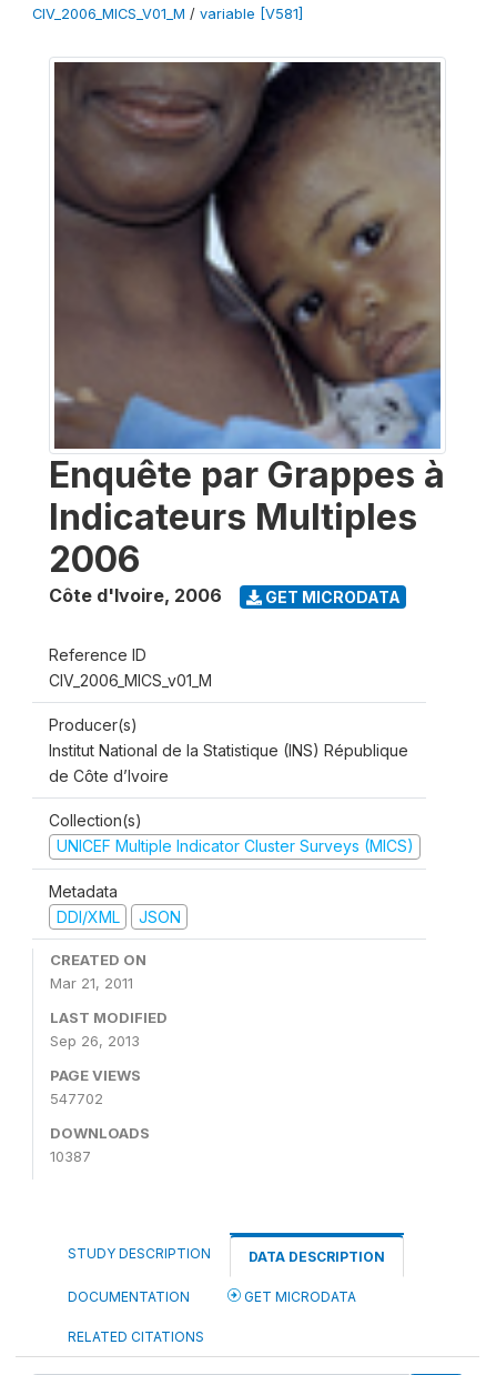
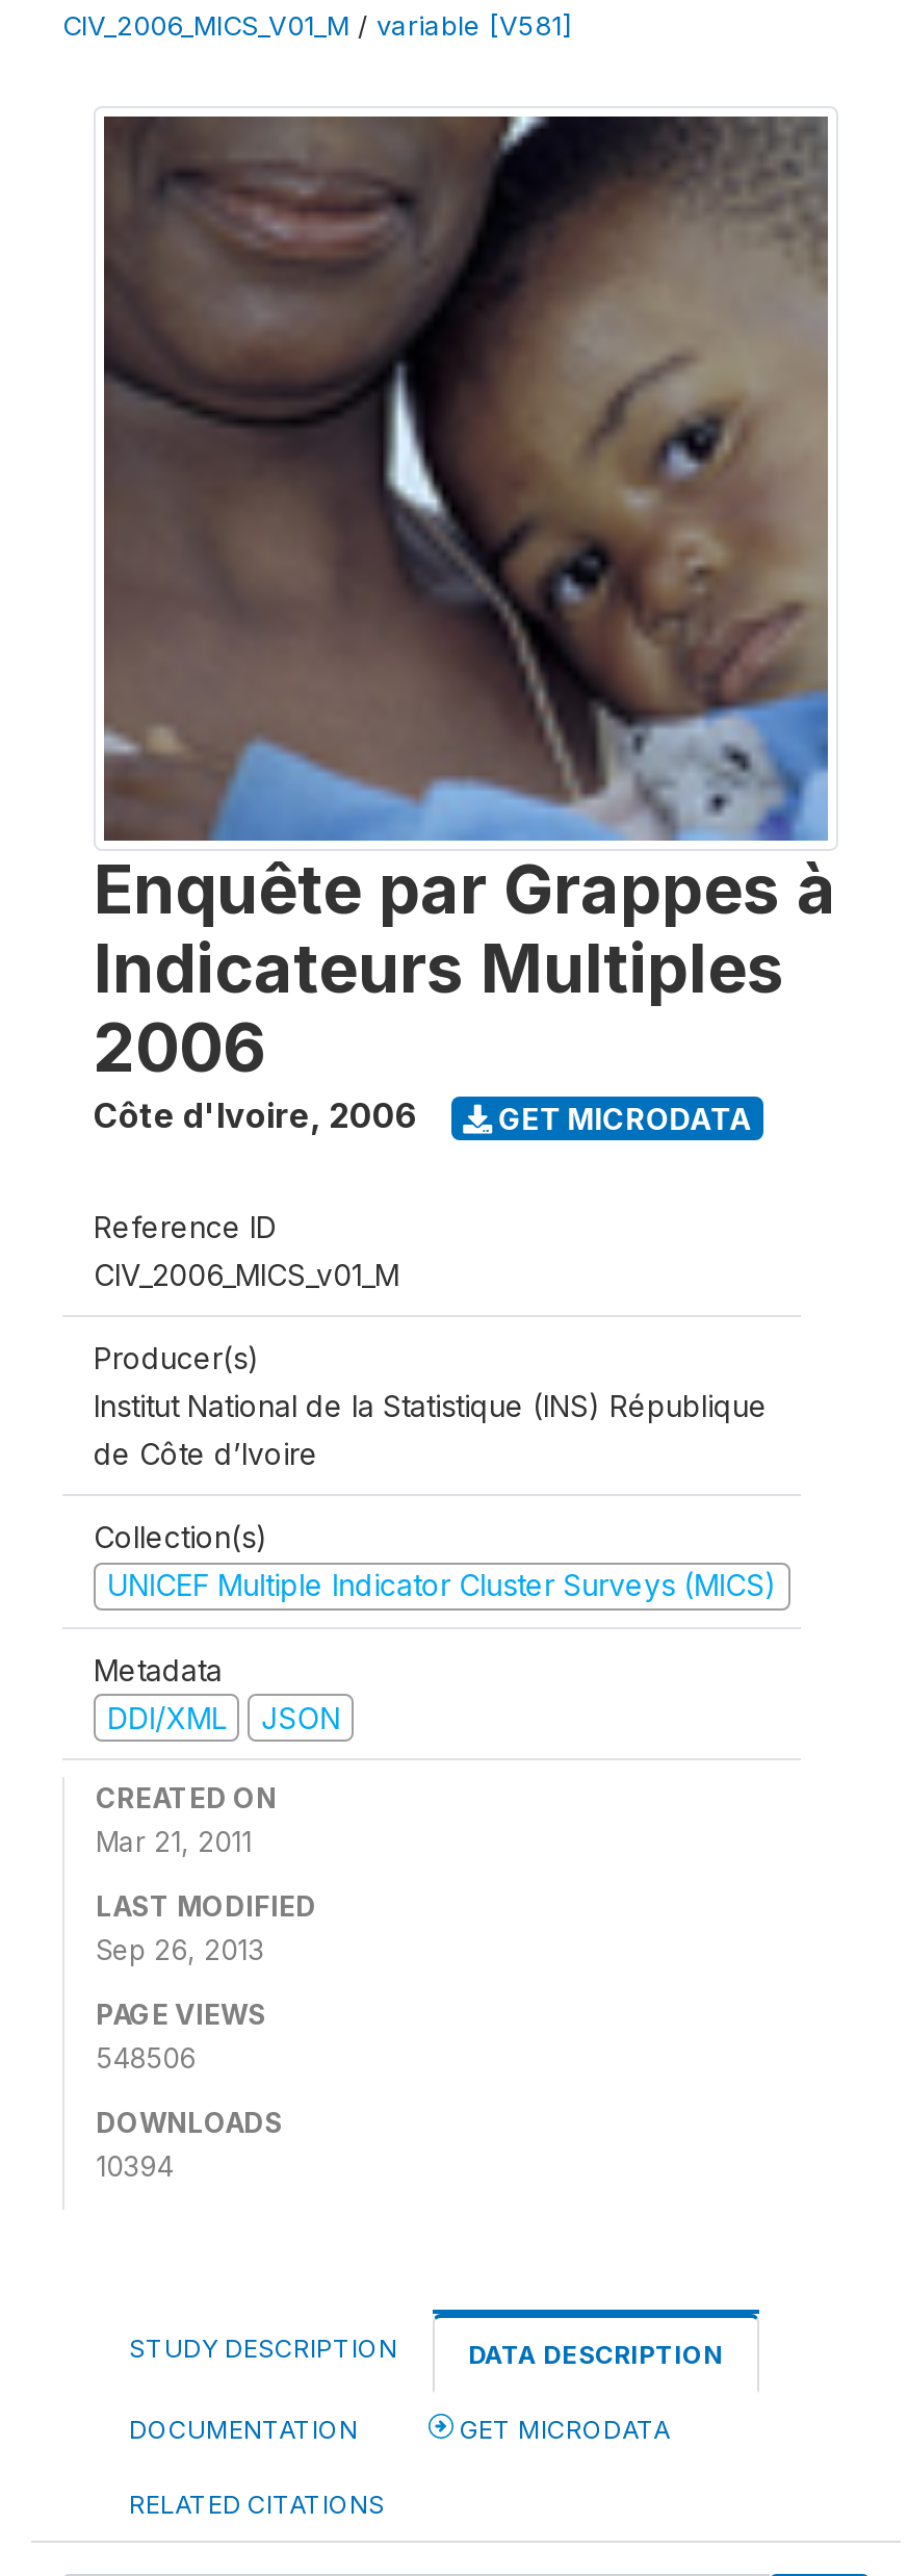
- 547702
+ 548506

- 10387
+ 10394
